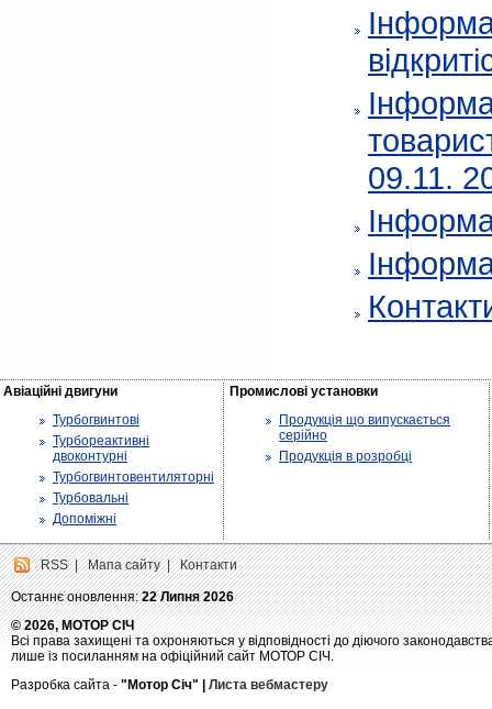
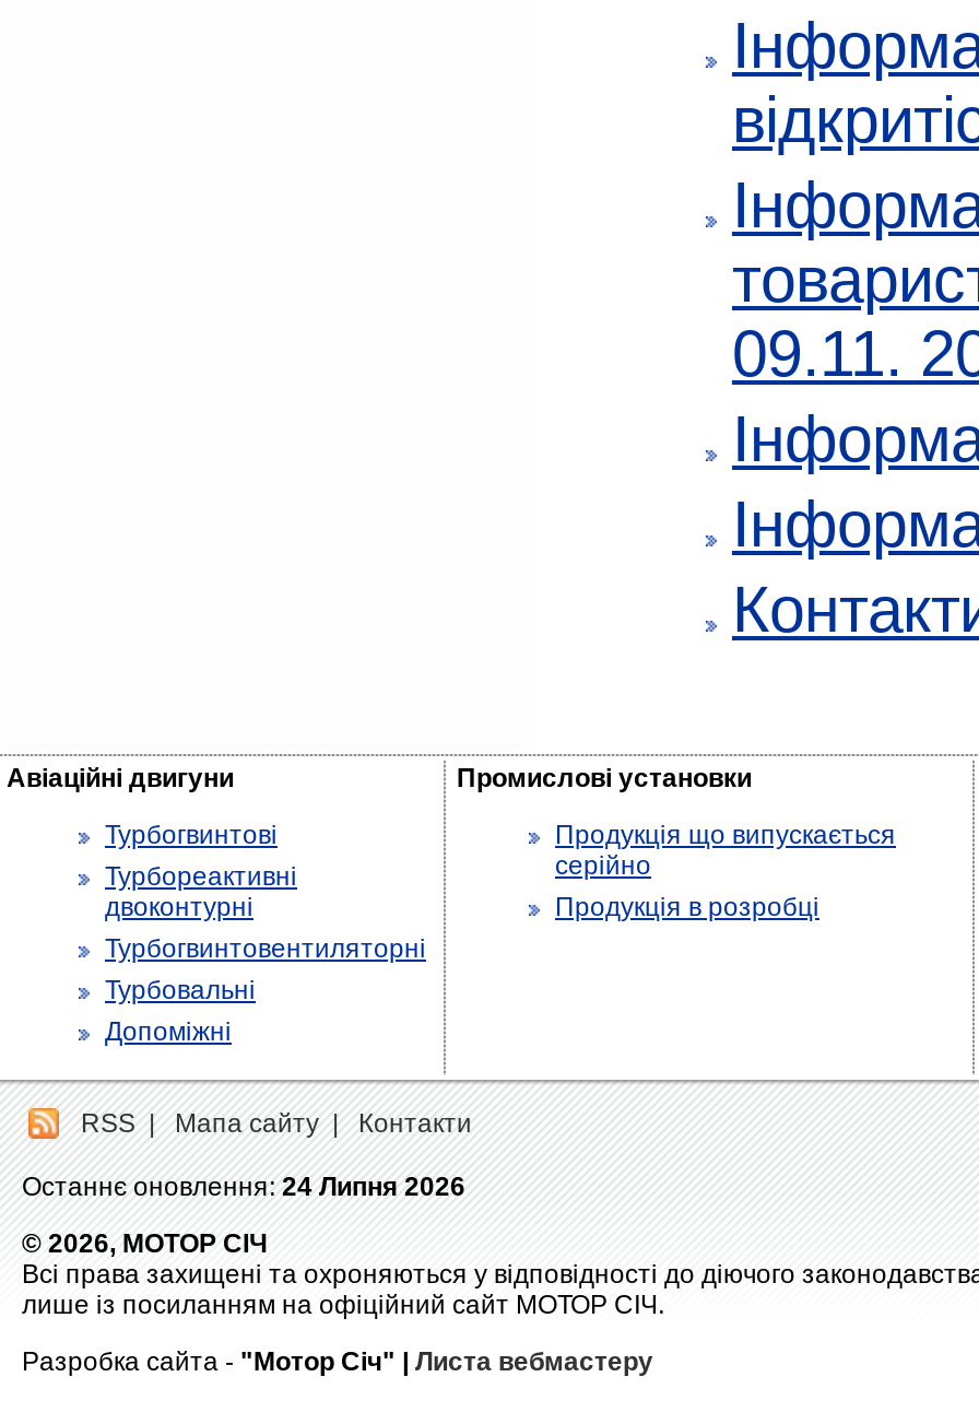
- Останнє оновлення: 22 Липня 2026
+ Останнє оновлення: 24 Липня 2026
